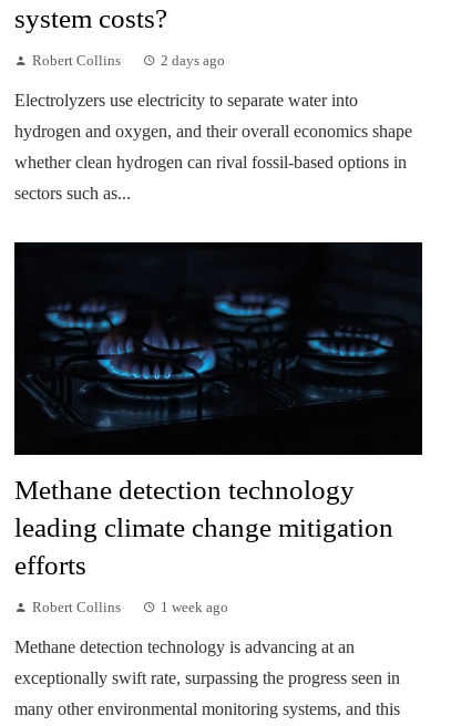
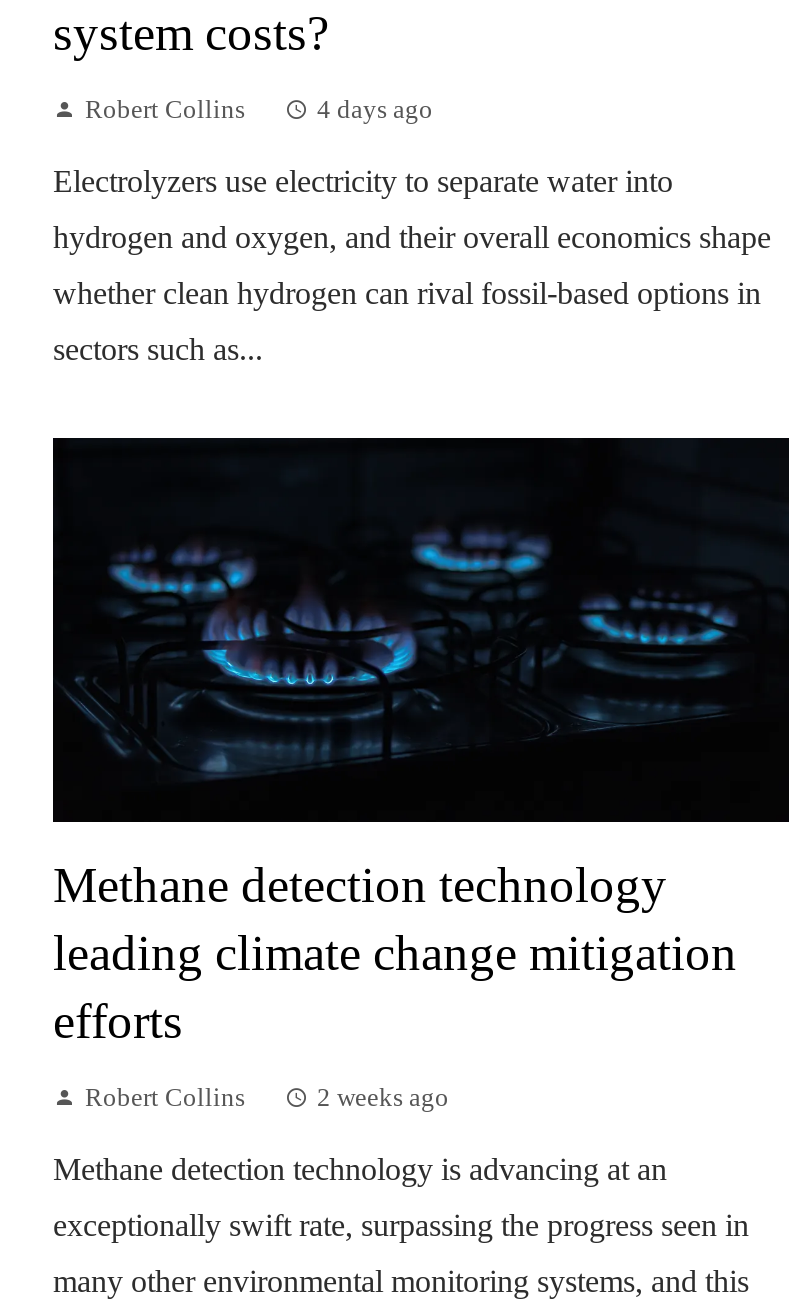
- 2 days ago
+ 4 days ago

- 1 week ago
+ 2 weeks ago
